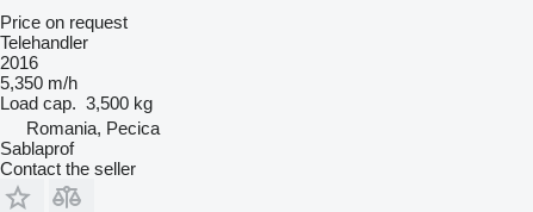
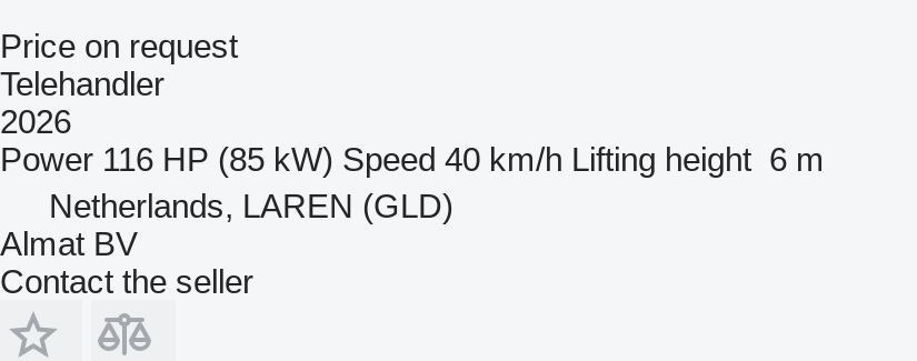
- 2016
- 5,350 m/h
- Load cap. 3,500 kg
- Romania, Pecica
- Sablaprof
+ 2026
+ Power 116 HP (85 kW) Speed 40 km/h Lifting height 6 m
+ Netherlands, LAREN (GLD)
+ Almat BV
